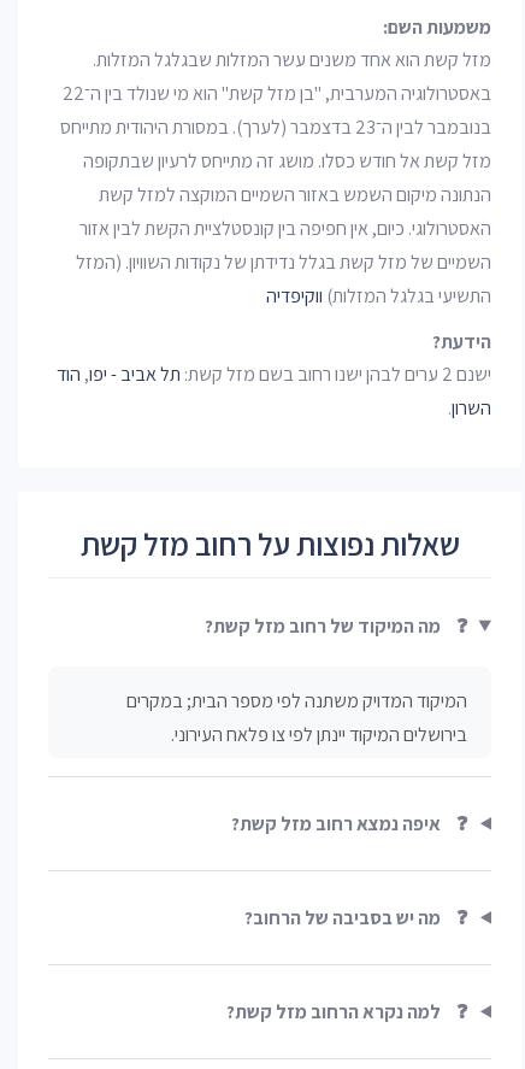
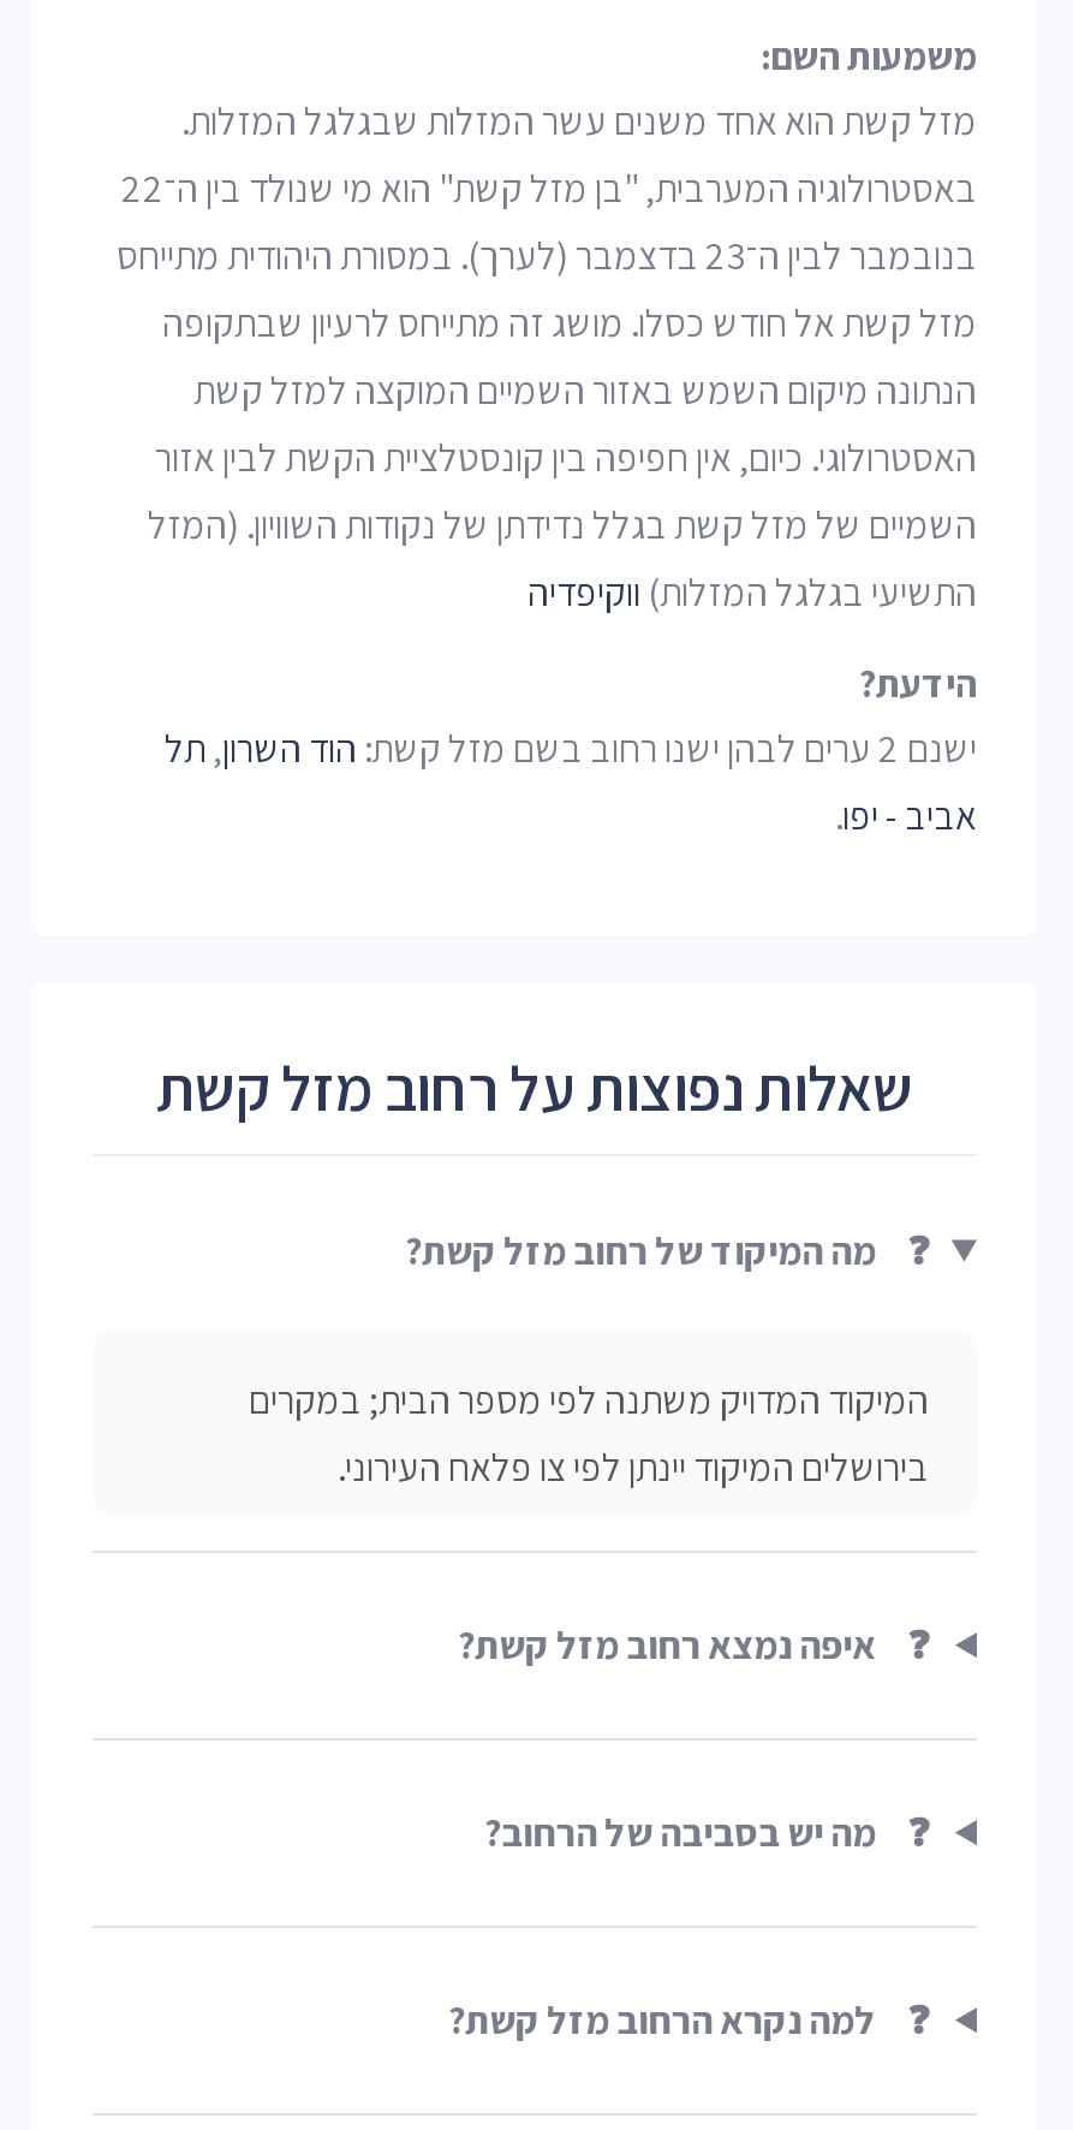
- תל אביב - יפו, הוד
- השרון.
+ הוד השרון, תל
+ אביב - יפו.
